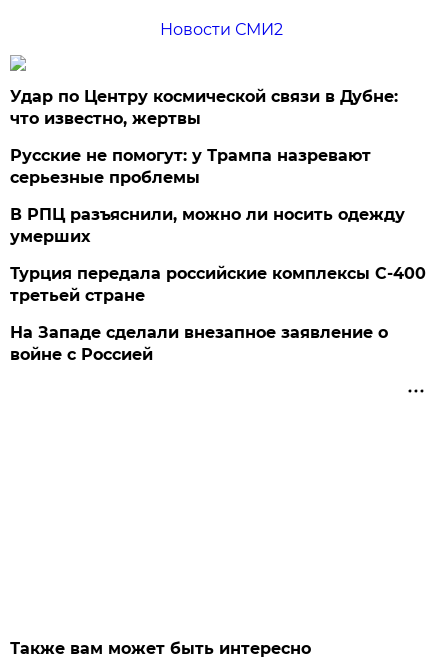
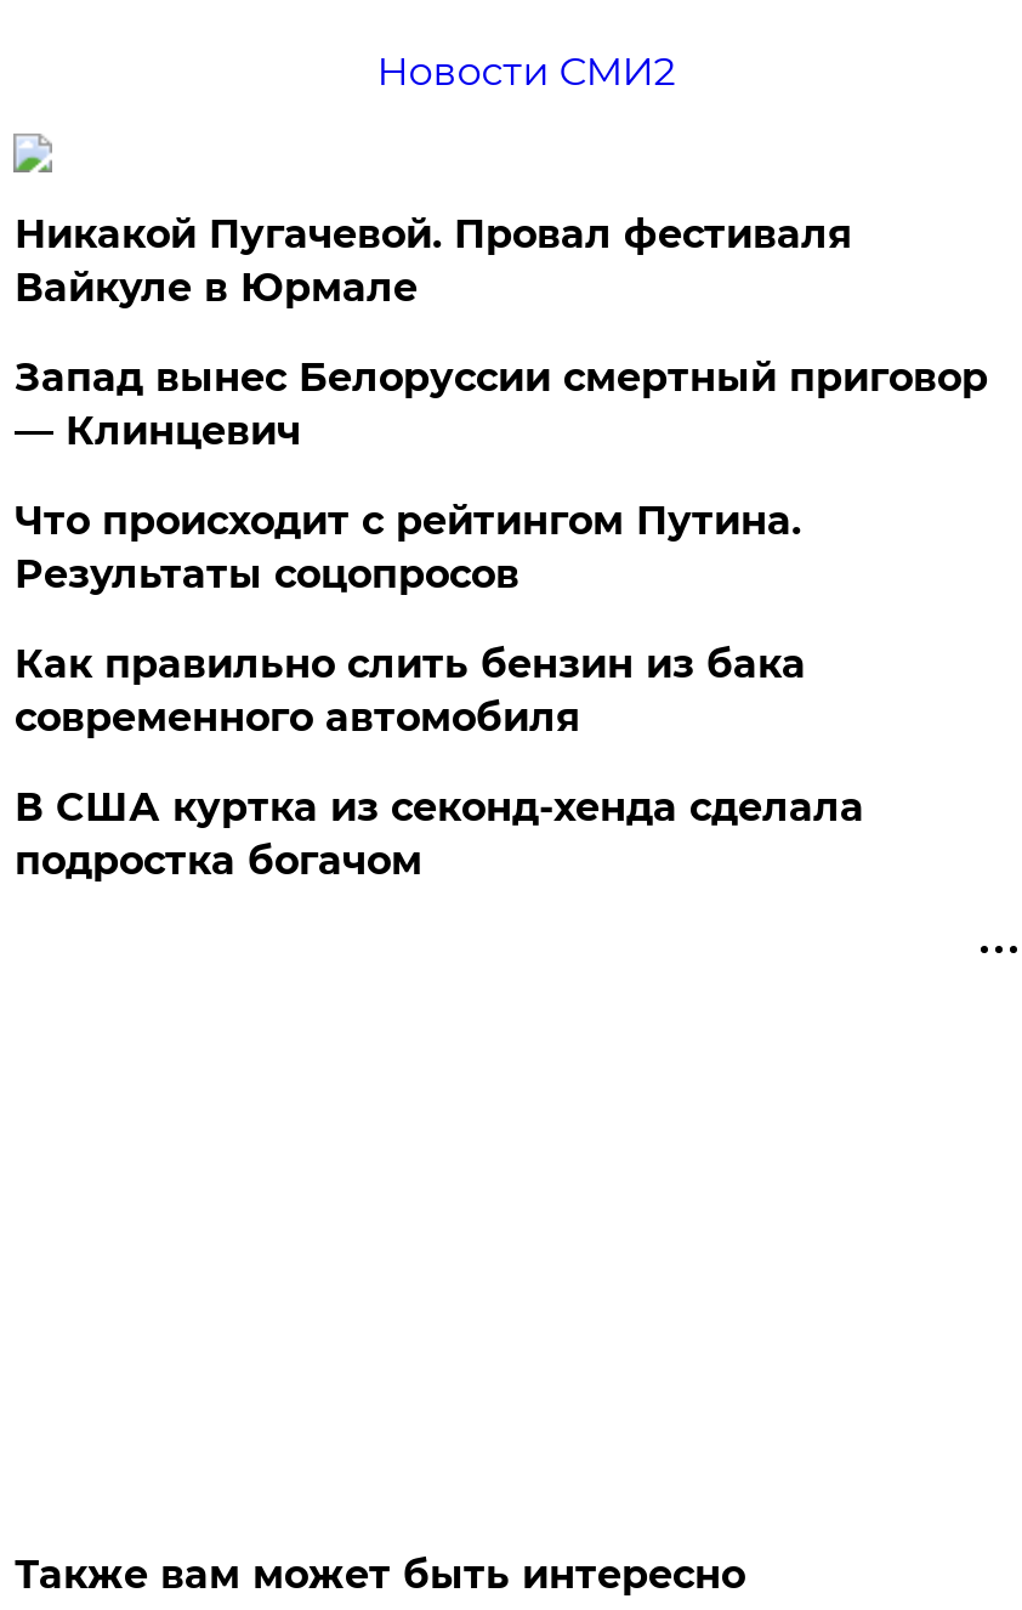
- Удар по Центру космической связи в Дубне:
- что известно, жертвы
+ Никакой Пугачевой. Провал фестиваля
+ Вайкуле в Юрмале

- Русские не помогут: у Трампа назревают
- серьезные проблемы
+ Запад вынес Белоруссии смертный приговор
+ — Клинцевич

- В РПЦ разъяснили, можно ли носить одежду
- умерших
+ Что происходит с рейтингом Путина.
+ Результаты соцопросов

- Турция передала российские комплексы С-400
- третьей стране
+ Как правильно слить бензин из бака
+ современного автомобиля

- На Западе сделали внезапное заявление о
- войне с Россией
+ В США куртка из секонд-хенда сделала
+ подростка богачом
